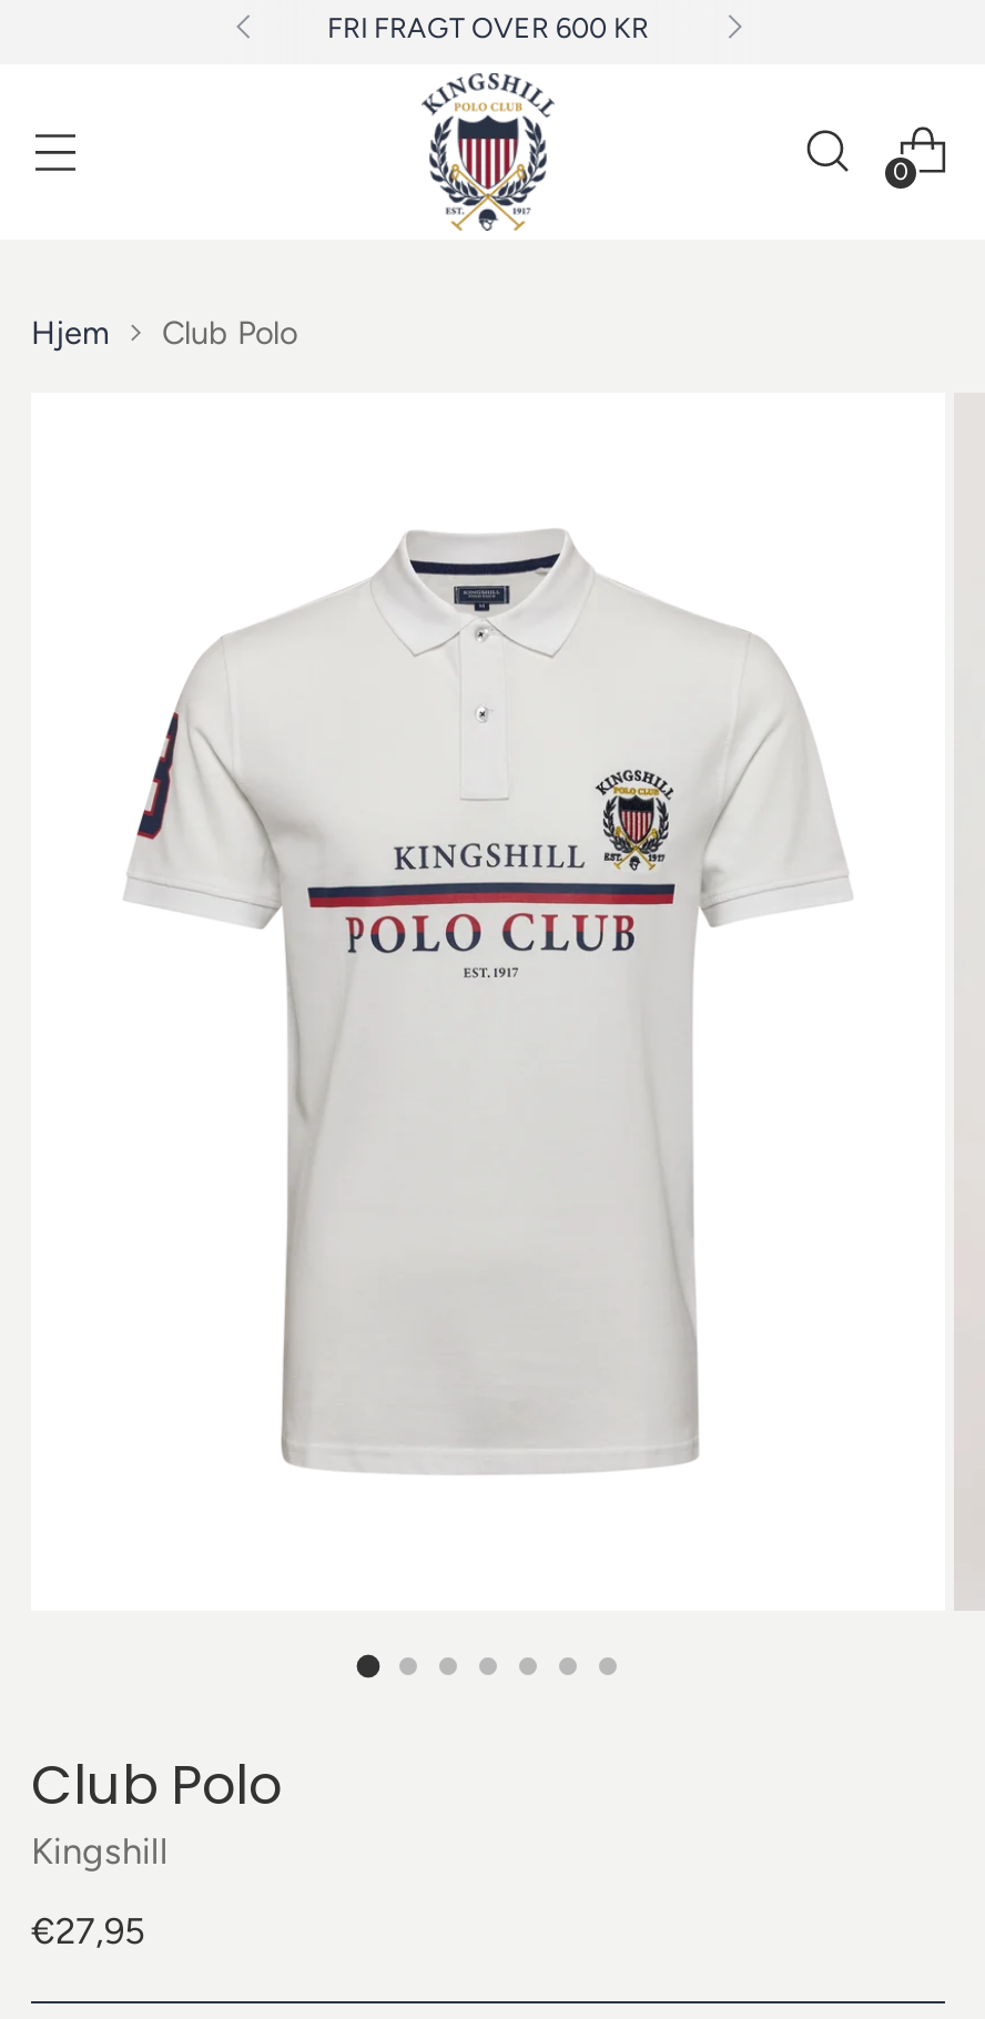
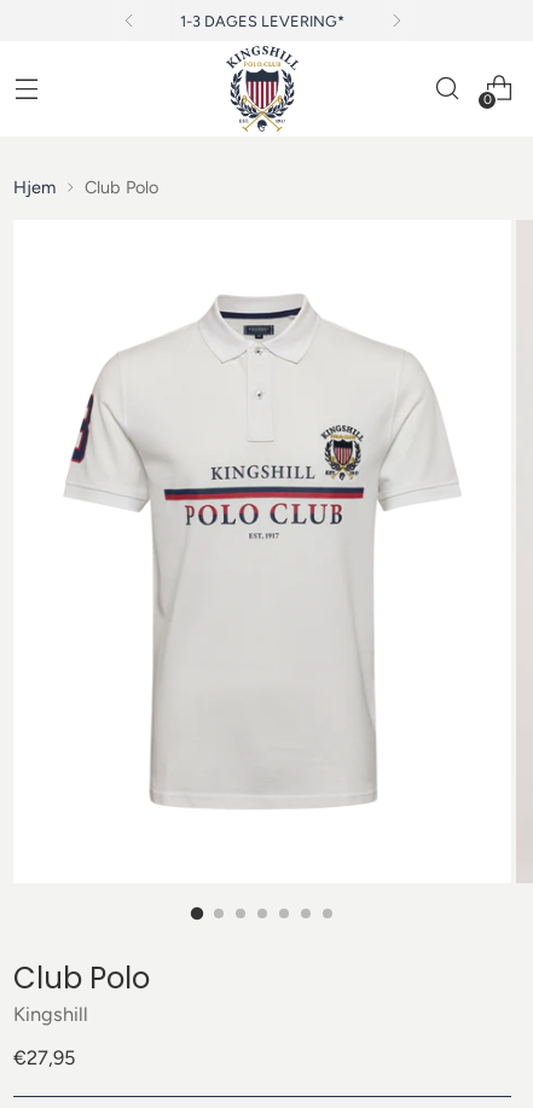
- FRI FRAGT OVER 600 KR
+ 1-3 DAGES LEVERING*
